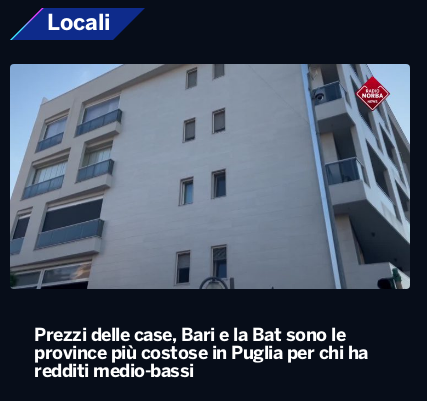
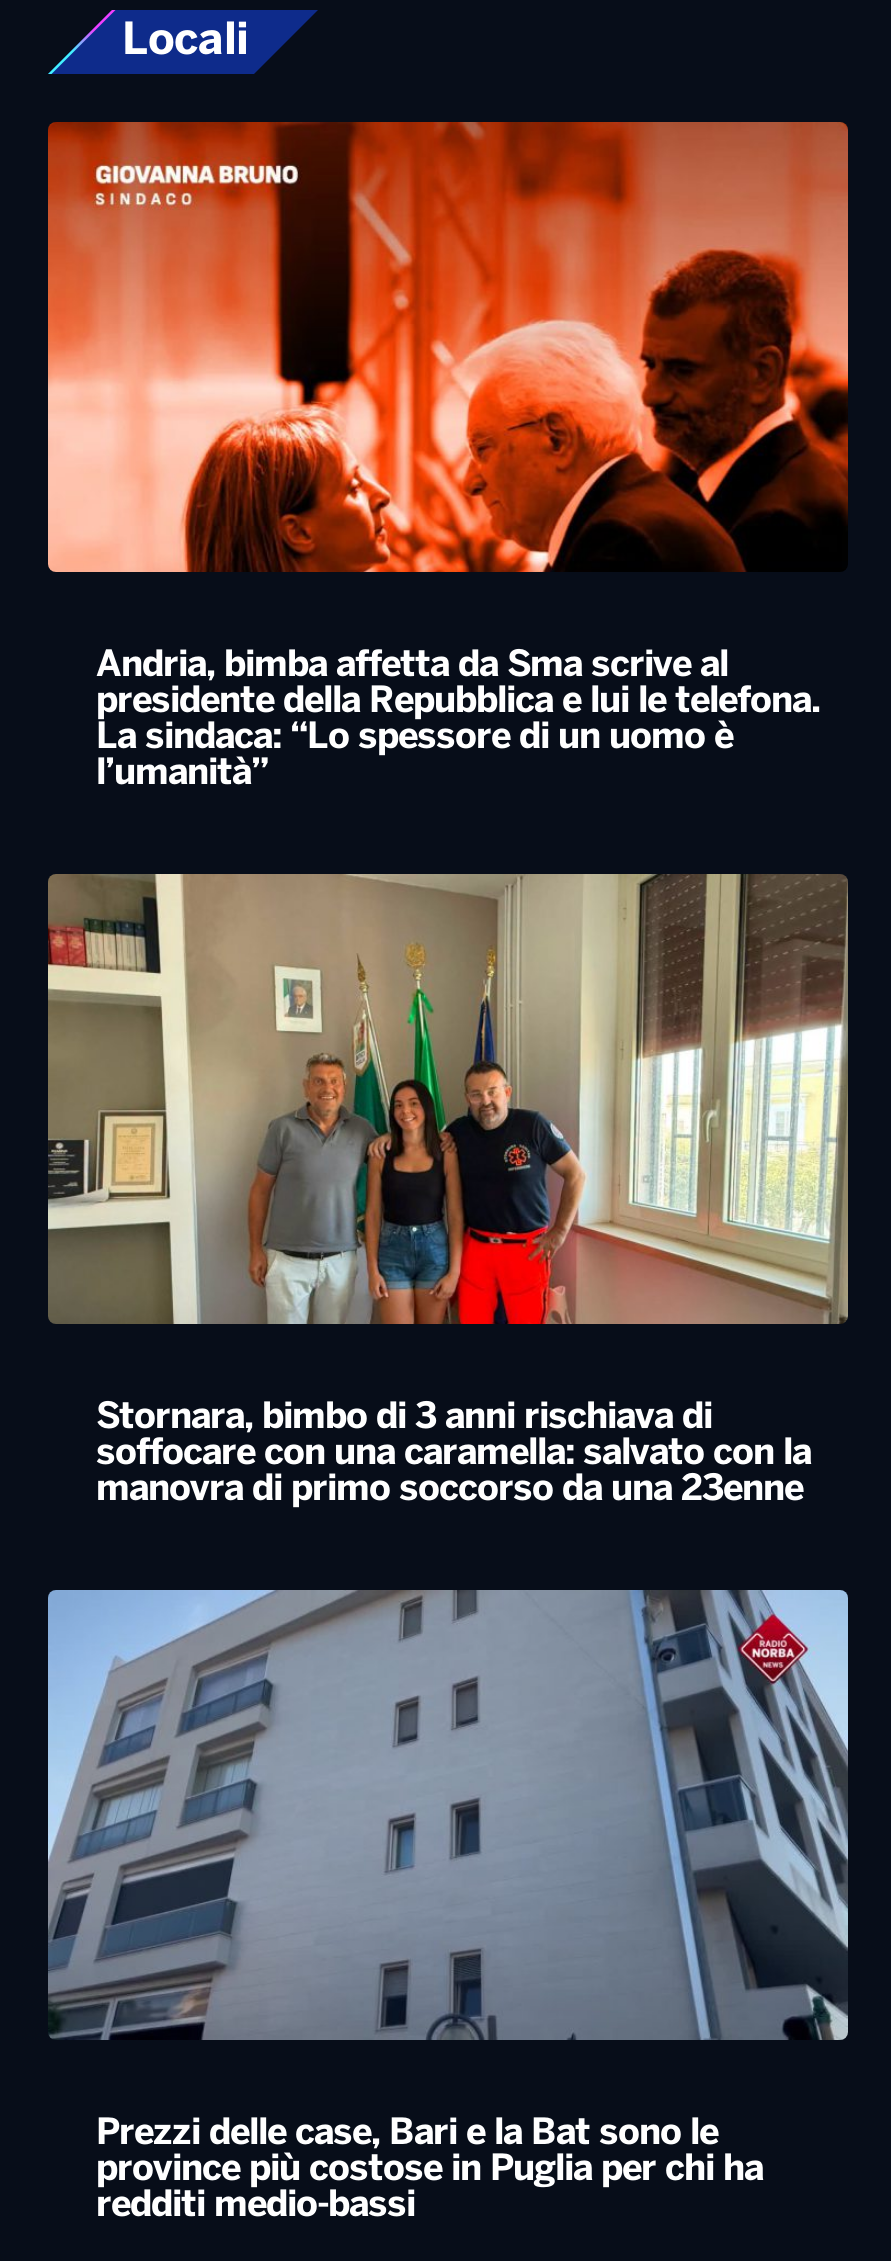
+ [image]
+ Andria, bimba affetta da Sma scrive al
+ presidente della Repubblica e lui le telefona.
+ La sindaca: “Lo spessore di un uomo è
+ l’umanità”

+ [image]
+ Stornara, bimbo di 3 anni rischiava di
+ soffocare con una caramella: salvato con la
+ manovra di primo soccorso da una 23enne
